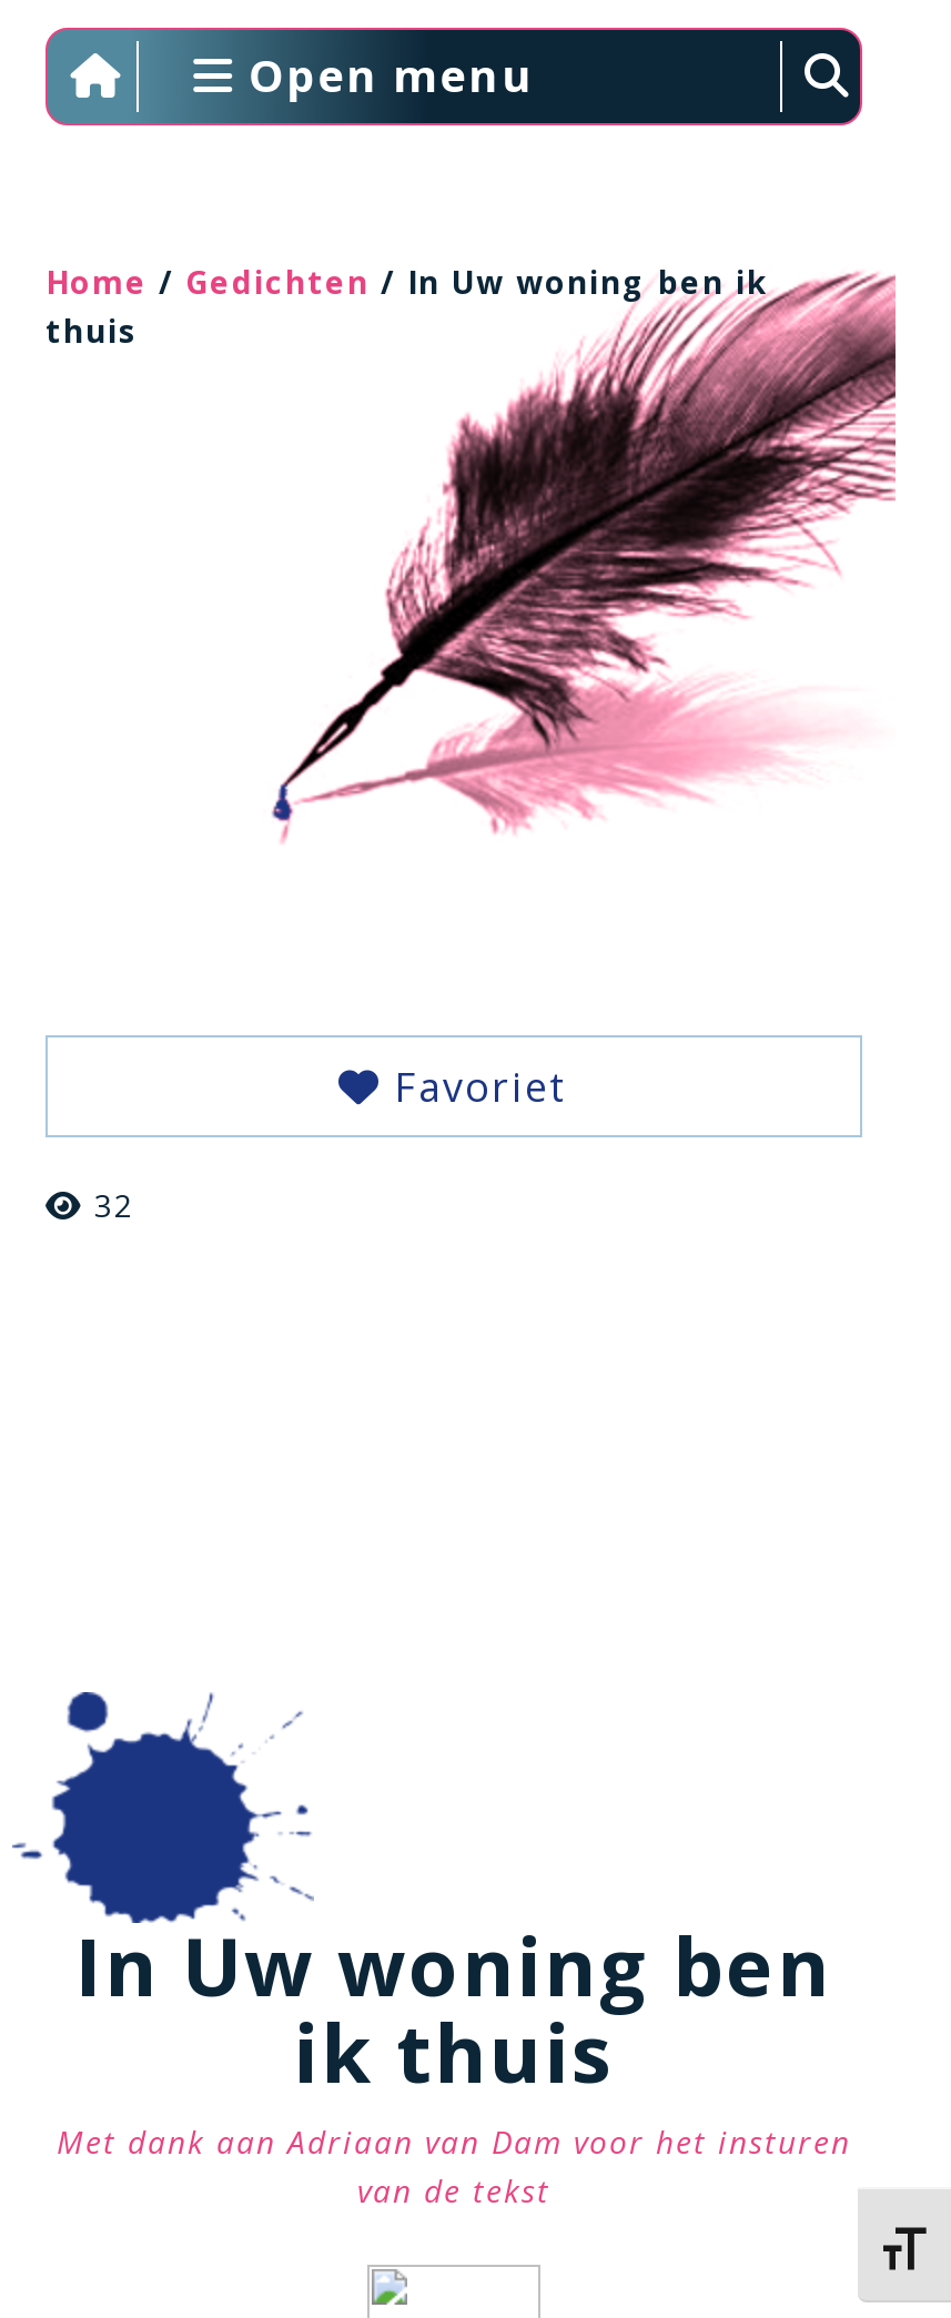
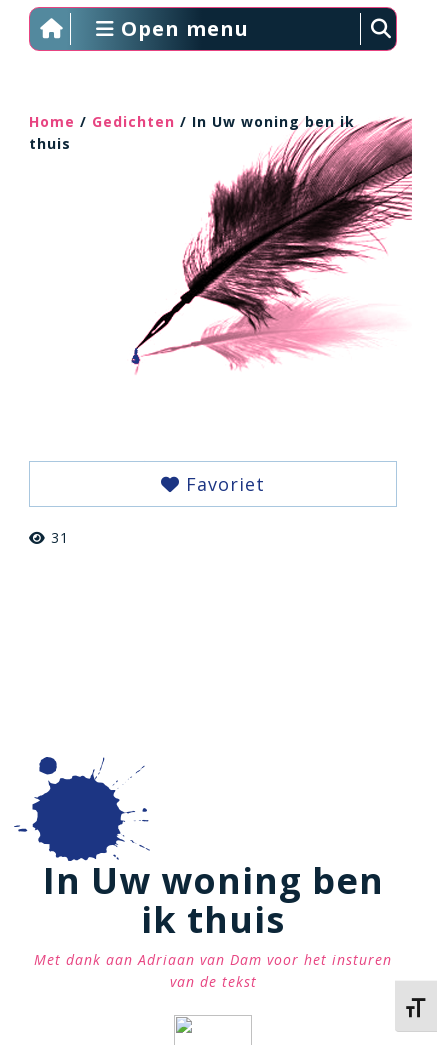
- 32
+ 31
